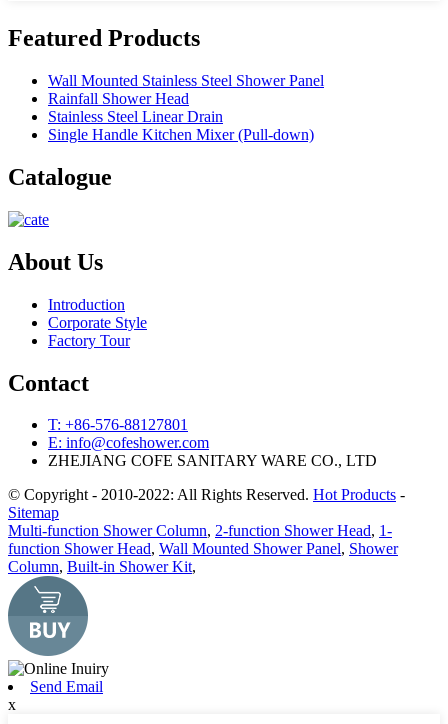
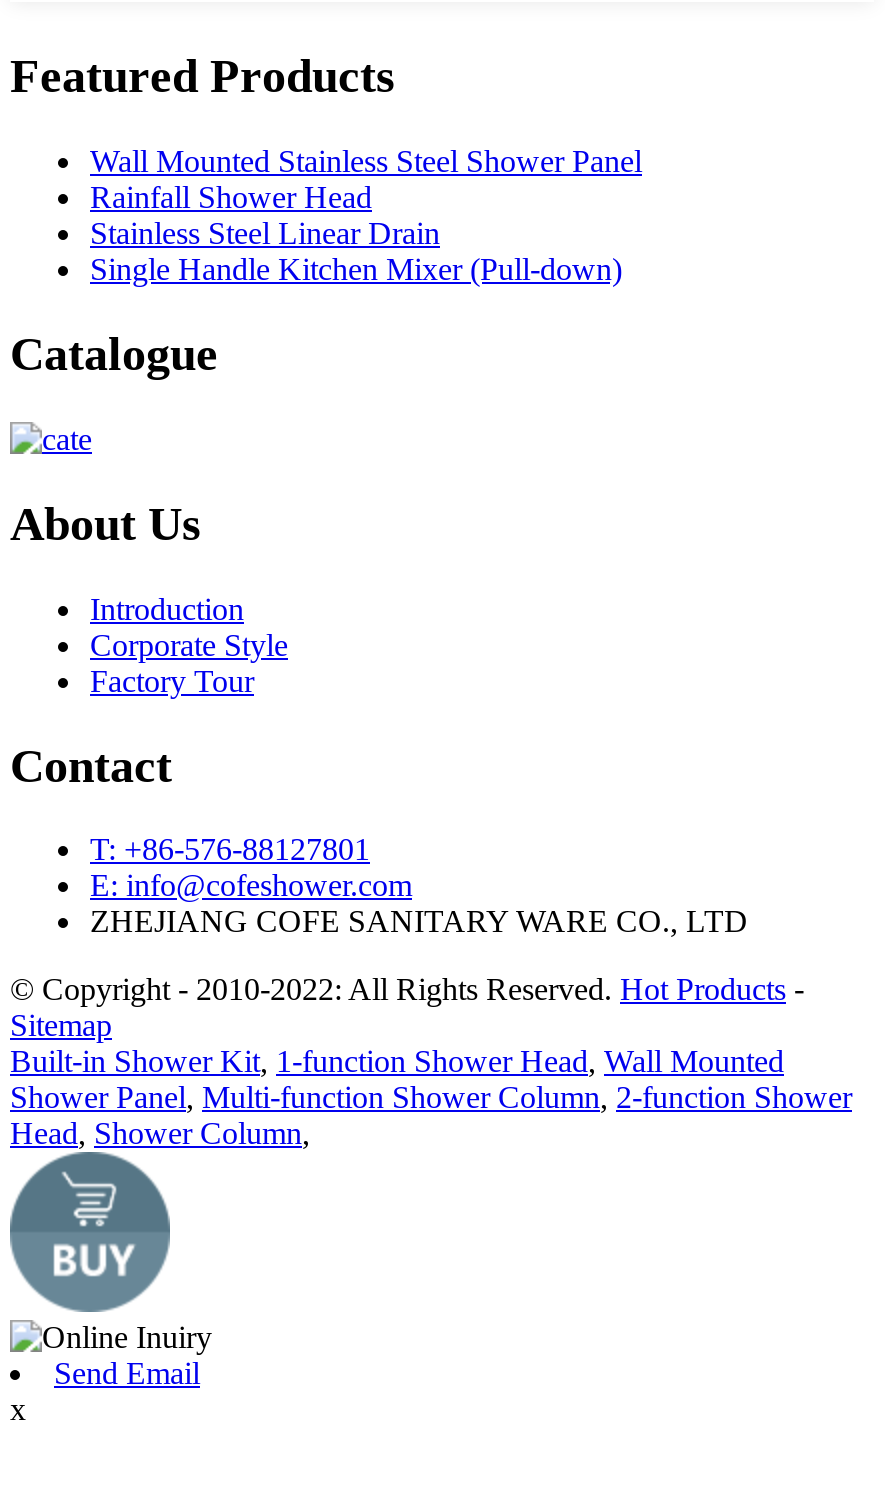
- Multi-function Shower Column, 2-function Shower Head, 1-
- function Shower Head, Wall Mounted Shower Panel, Shower
- Column, Built-in Shower Kit,
+ Built-in Shower Kit, 1-function Shower Head, Wall Mounted
+ Shower Panel, Multi-function Shower Column, 2-function Shower
+ Head, Shower Column,
